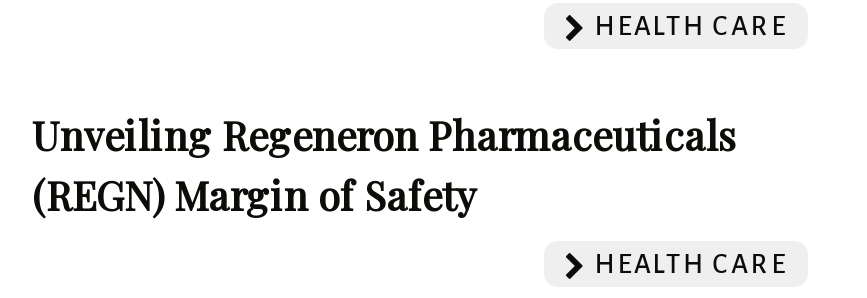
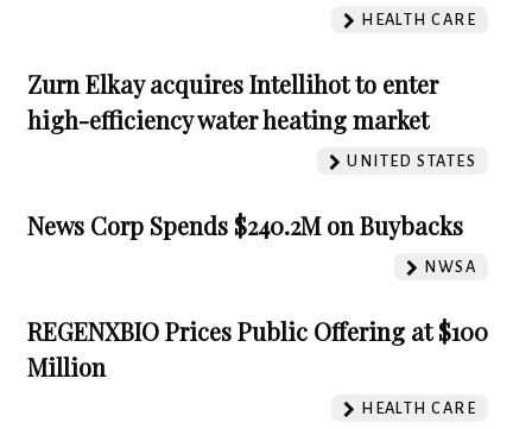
- Unveiling Regeneron Pharmaceuticals
- (REGN) Margin of Safety
+ Zurn Elkay acquires Intellihot to enter
+ high-efficiency water heating market
+ UNITED STATES
+ News Corp Spends $240.2M on Buybacks
+ NWSA
+ REGENXBIO Prices Public Offering at $100
+ Million
